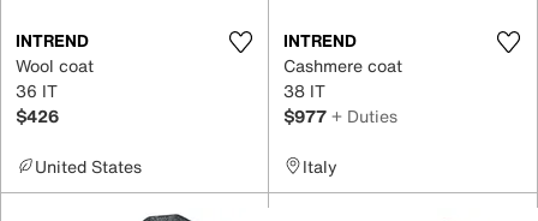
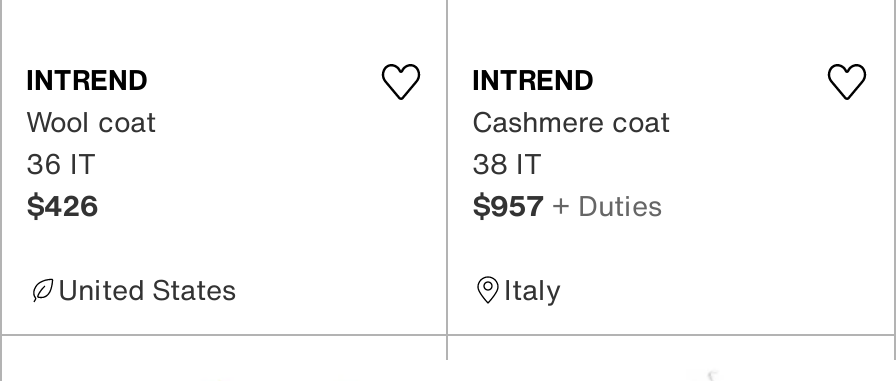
- $977 + Duties
+ $957 + Duties
